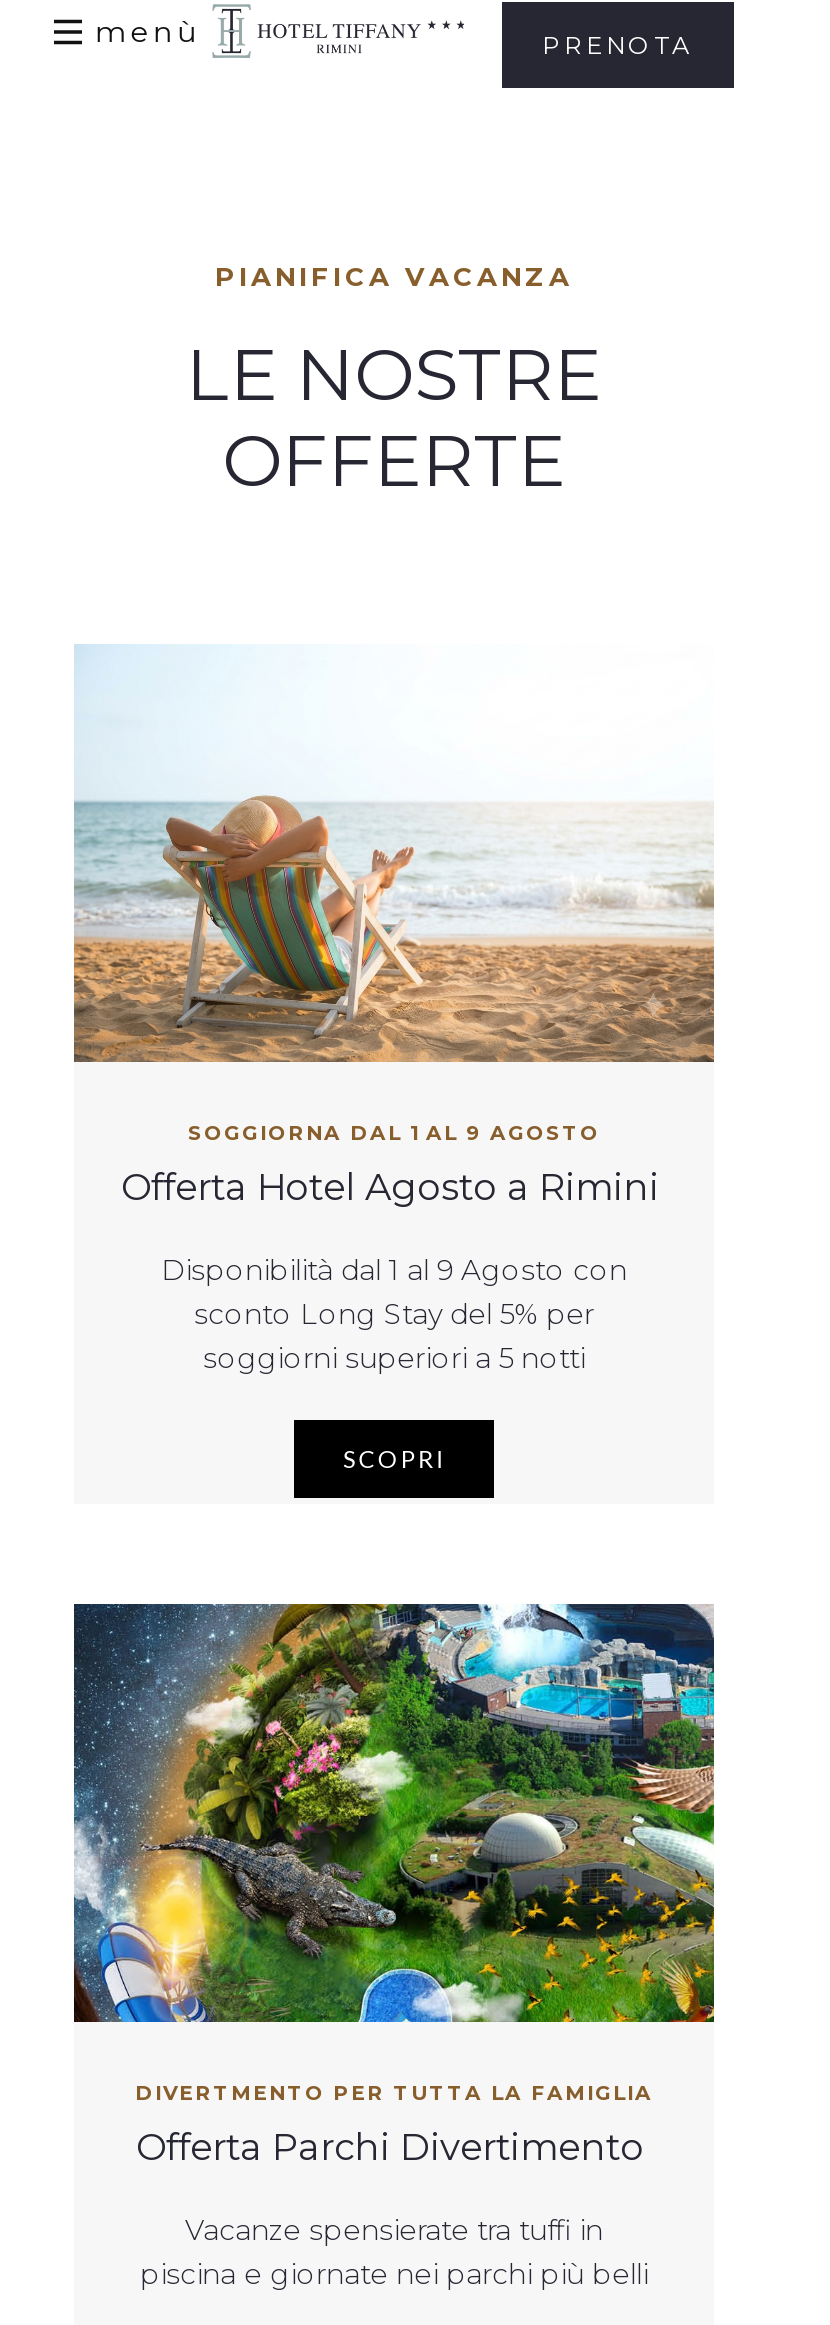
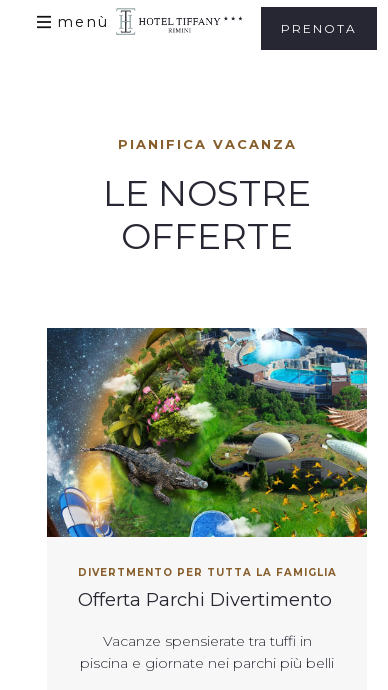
- [image]
- SOGGIORNA DAL 1 AL 9 AGOSTO
- Offerta Hotel Agosto a Rimini
- Disponibilità dal 1 al 9 Agosto con
- sconto Long Stay del 5% per
- soggiorni superiori a 5 notti
- SCOPRI
